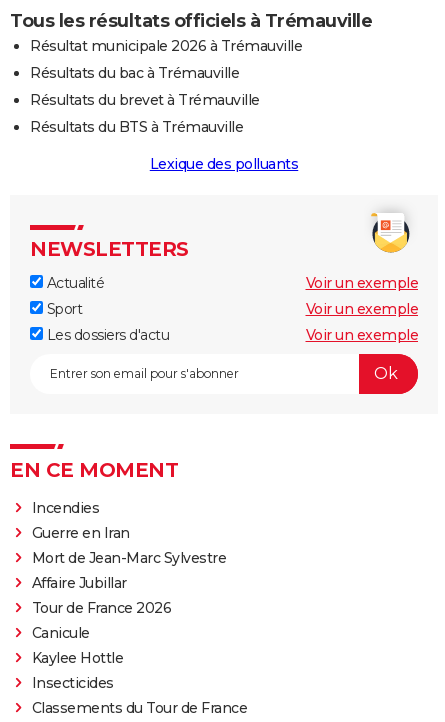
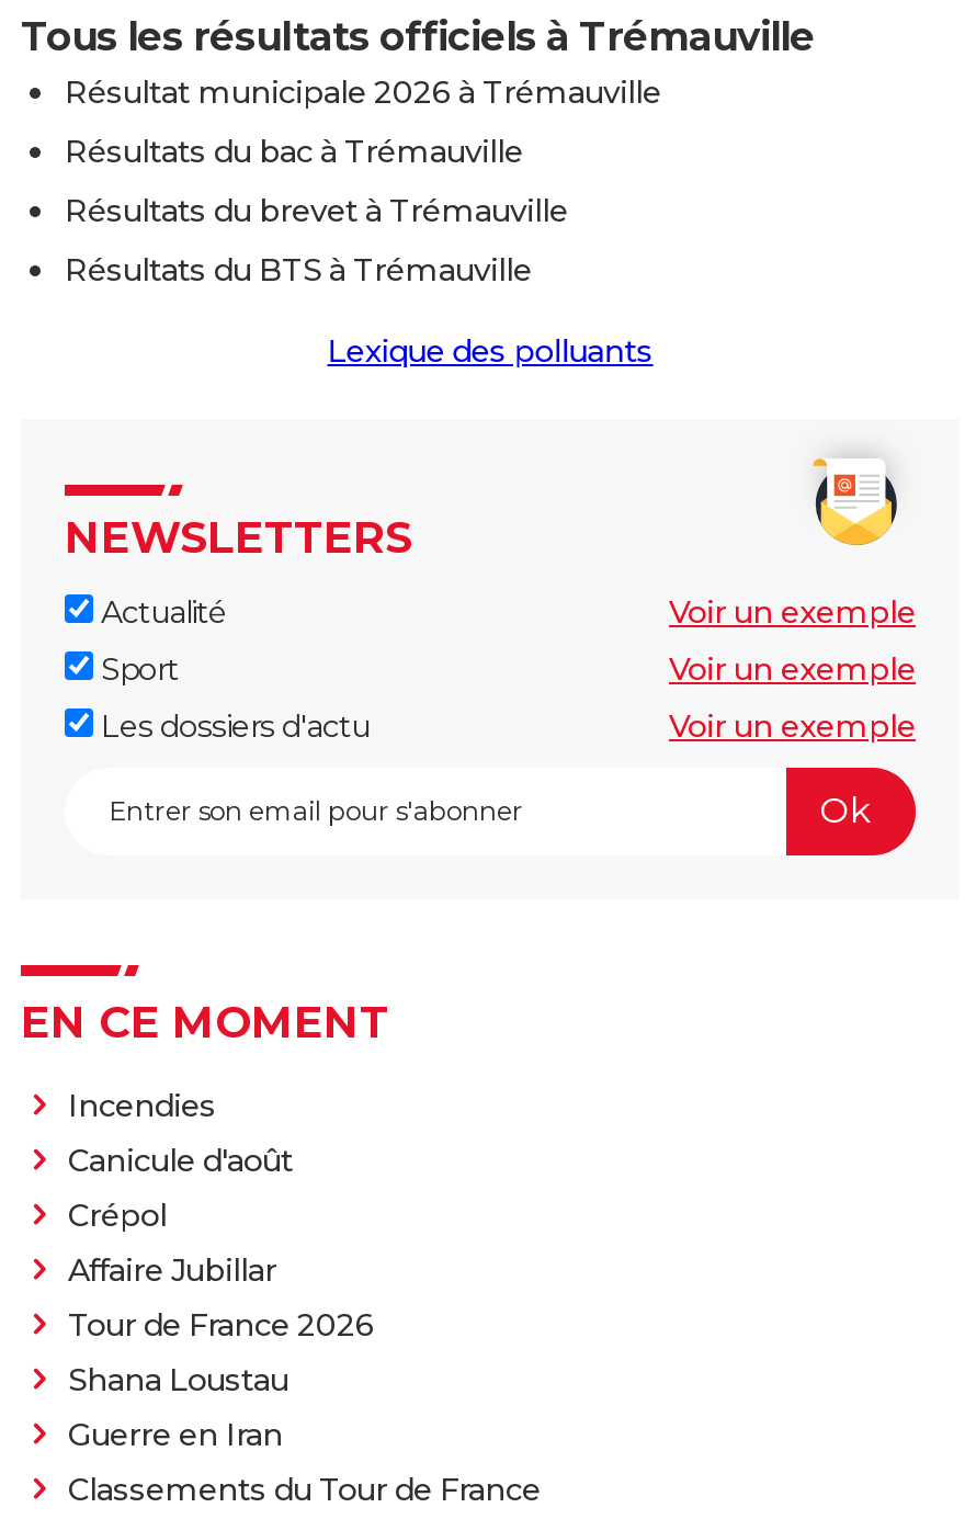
moved down: Guerre en Iran

- Mort de Jean-Marc Sylvestre
+ Canicule d'août
+ Crépol

- Canicule
- Kaylee Hottle
- Insecticides
+ Shana Loustau
